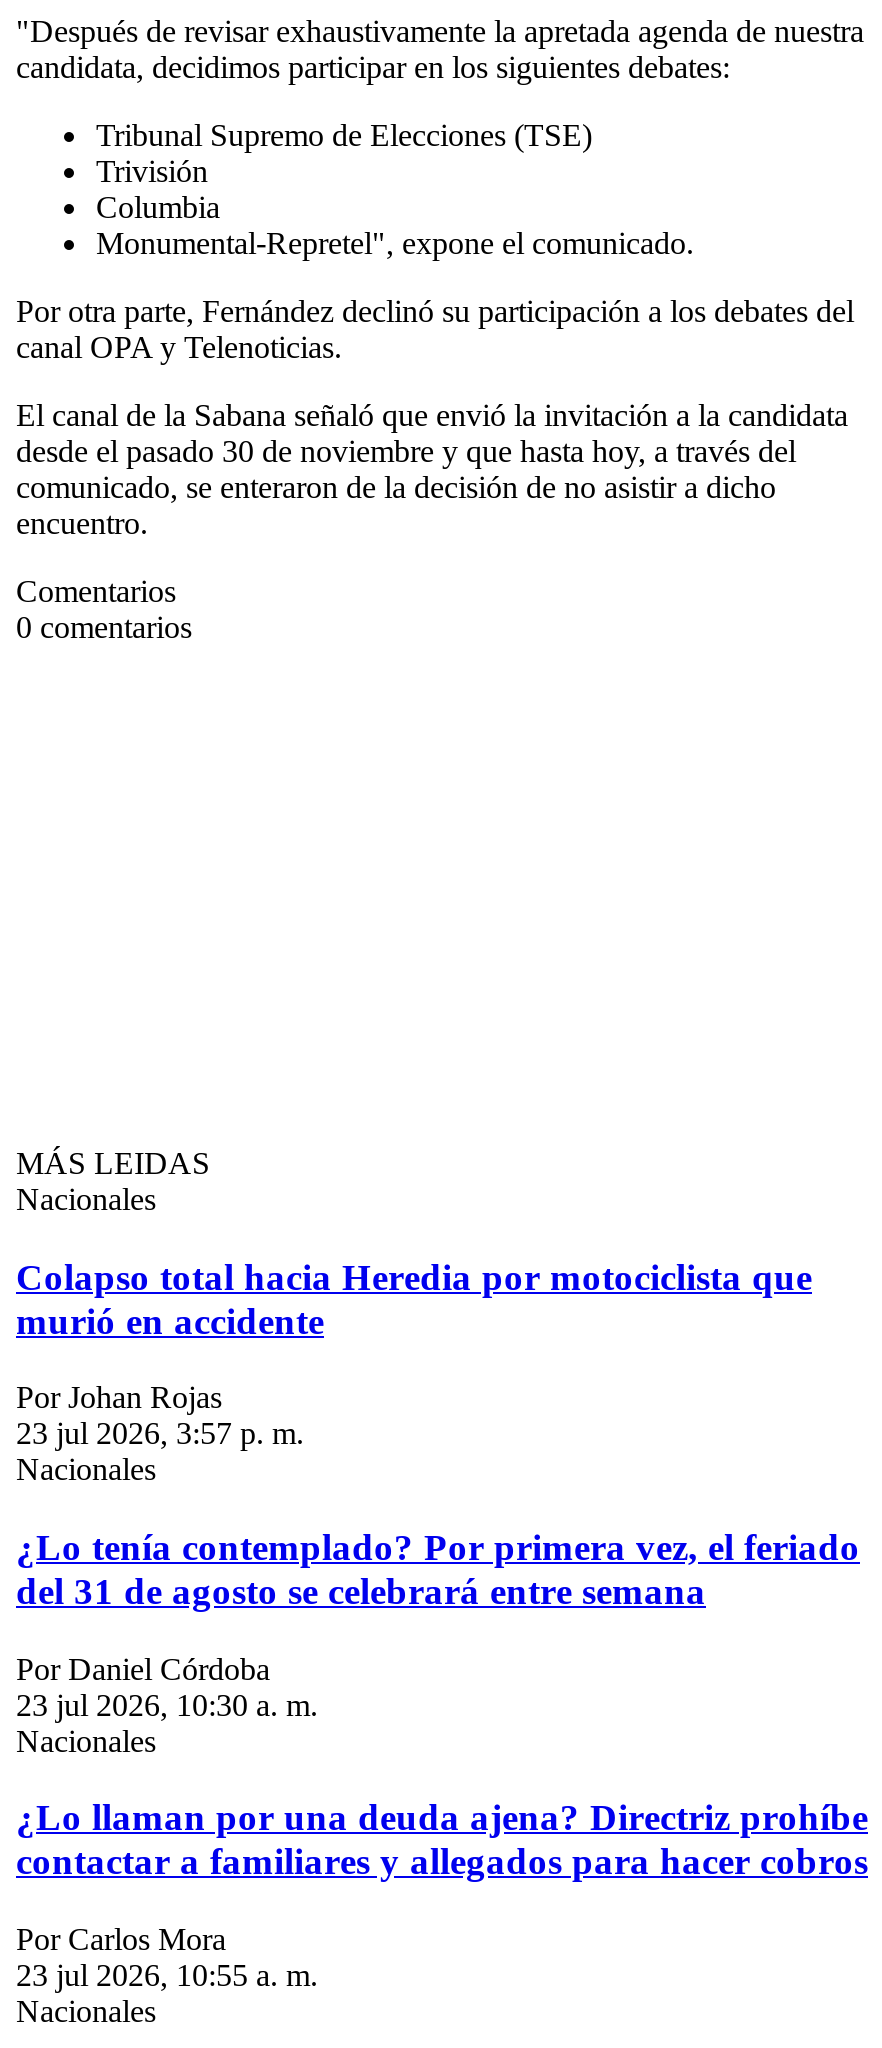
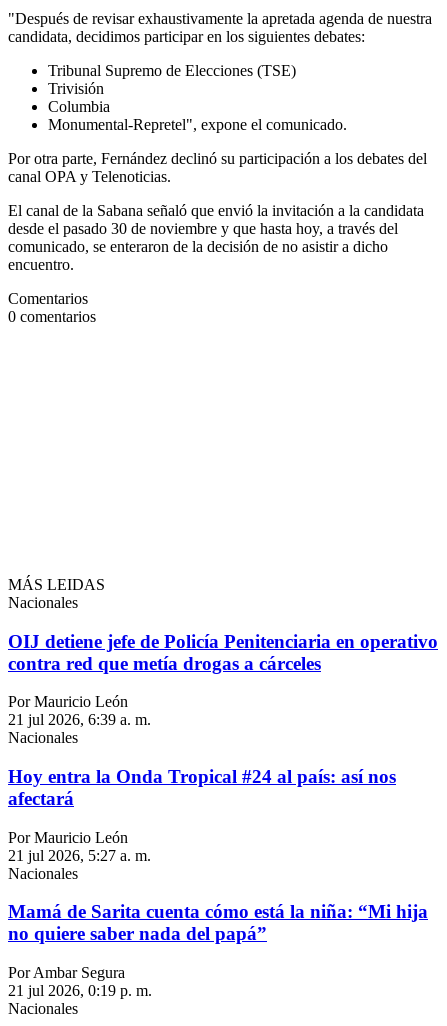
- Colapso total hacia Heredia por motociclista que
- murió en accidente
+ OIJ detiene jefe de Policía Penitenciaria en operativo
+ contra red que metía drogas a cárceles

- Por Johan Rojas
- 23 jul 2026, 3:57 p. m.
+ Por Mauricio León
+ 21 jul 2026, 6:39 a. m.

- ¿Lo tenía contemplado? Por primera vez, el feriado
- del 31 de agosto se celebrará entre semana
+ Hoy entra la Onda Tropical #24 al país: así nos
+ afectará

- Por Daniel Córdoba
- 23 jul 2026, 10:30 a. m.
+ Por Mauricio León
+ 21 jul 2026, 5:27 a. m.

- ¿Lo llaman por una deuda ajena? Directriz prohíbe
- contactar a familiares y allegados para hacer cobros
+ Mamá de Sarita cuenta cómo está la niña: “Mi hija
+ no quiere saber nada del papá”

- Por Carlos Mora
- 23 jul 2026, 10:55 a. m.
+ Por Ambar Segura
+ 21 jul 2026, 0:19 p. m.
